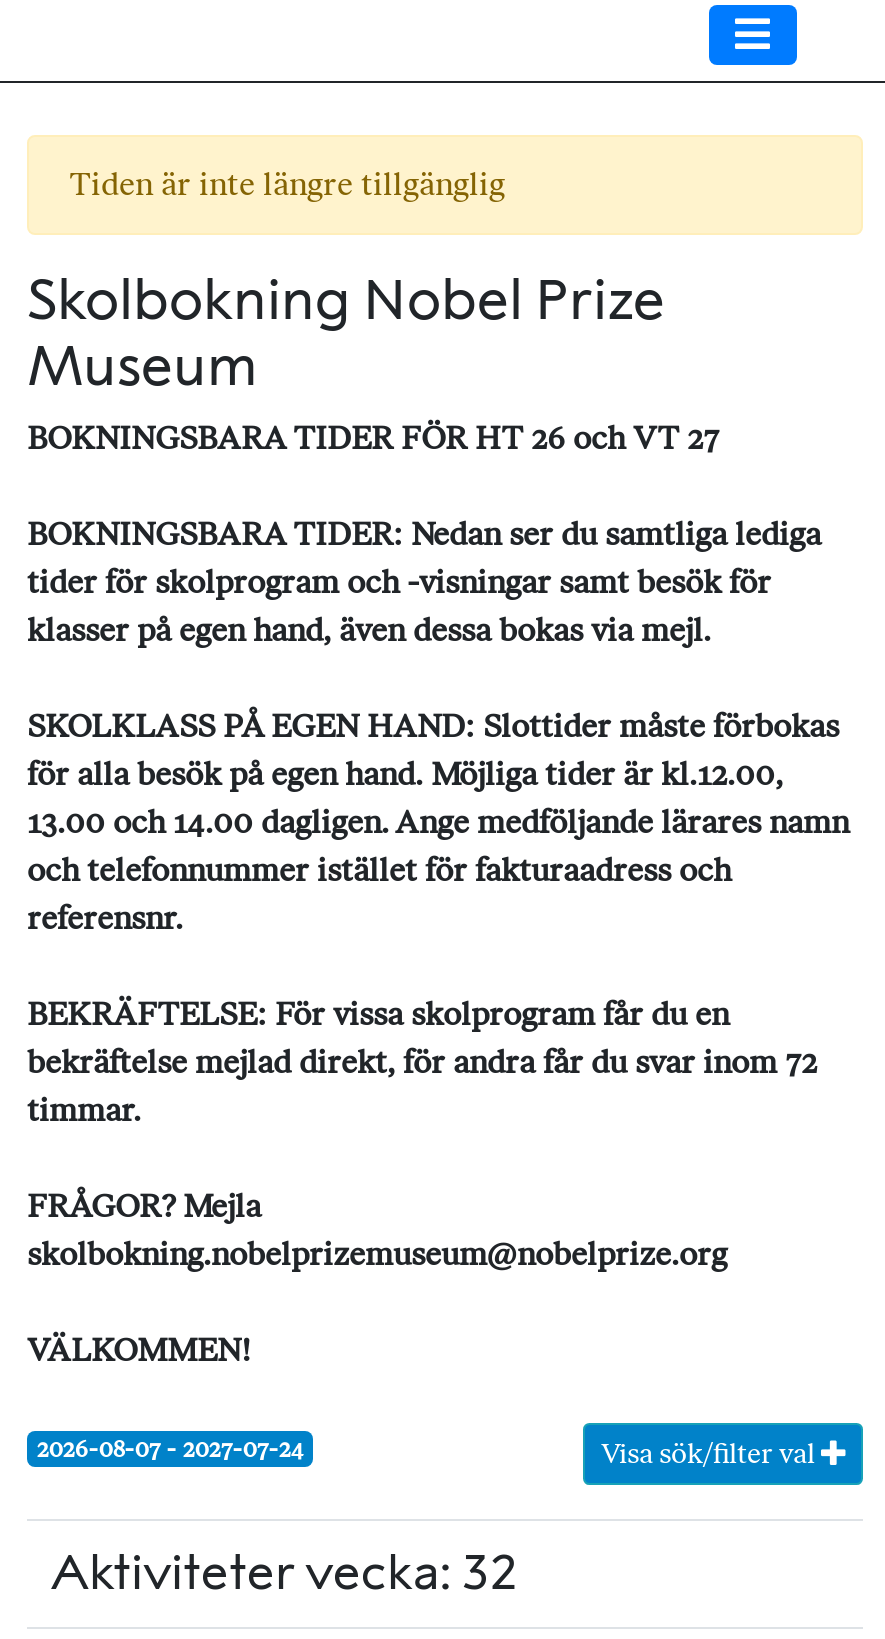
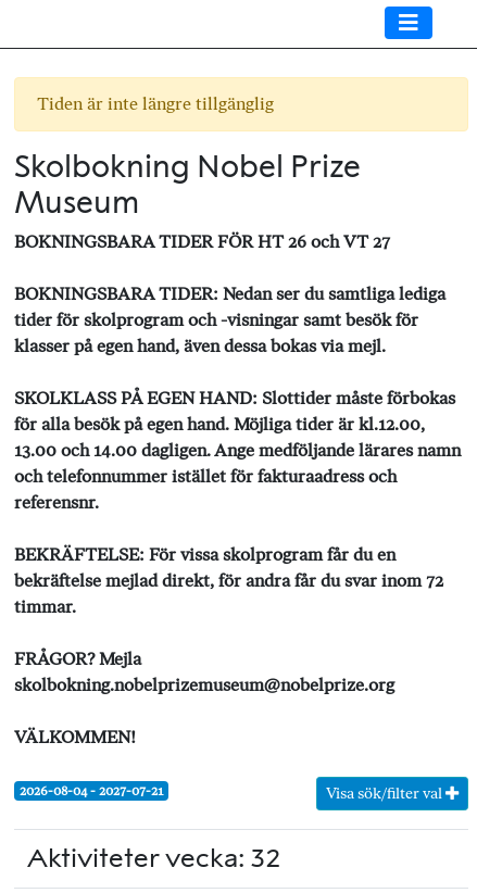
- 2026-08-07 - 2027-07-24
+ 2026-08-04 - 2027-07-21
